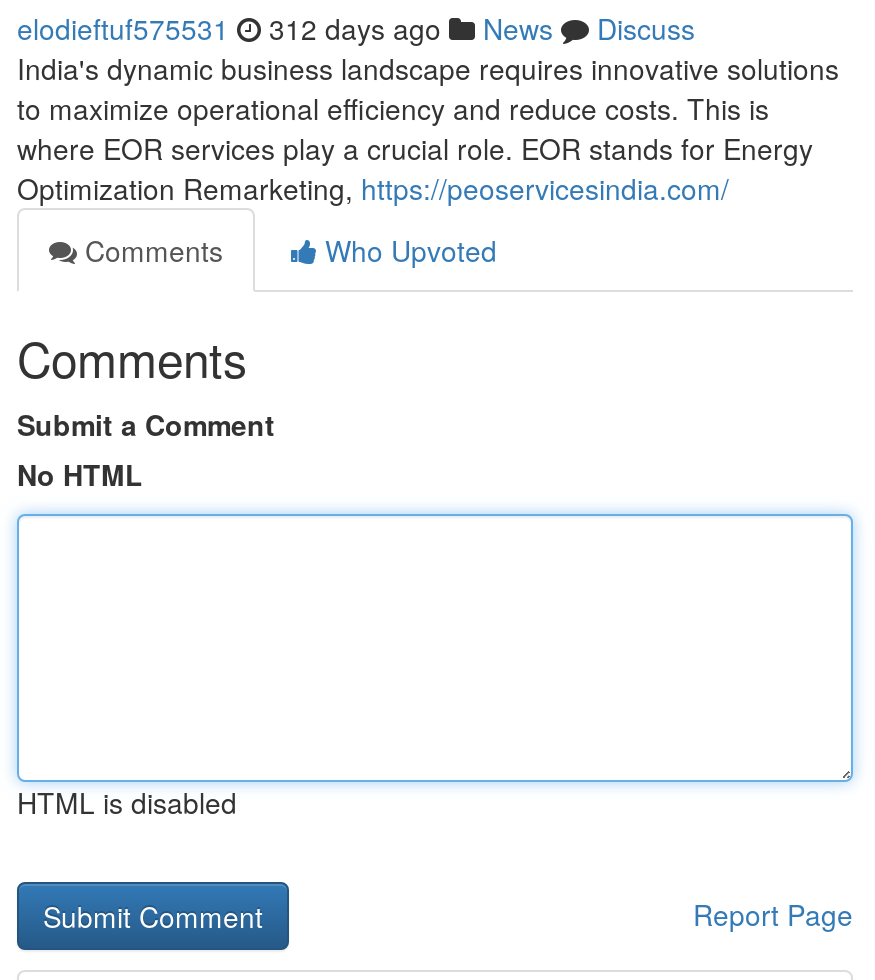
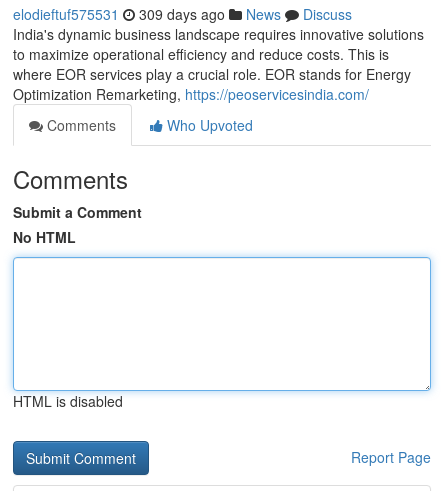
- elodieftuf575531 312 days ago News Discuss
+ elodieftuf575531 309 days ago News Discuss
